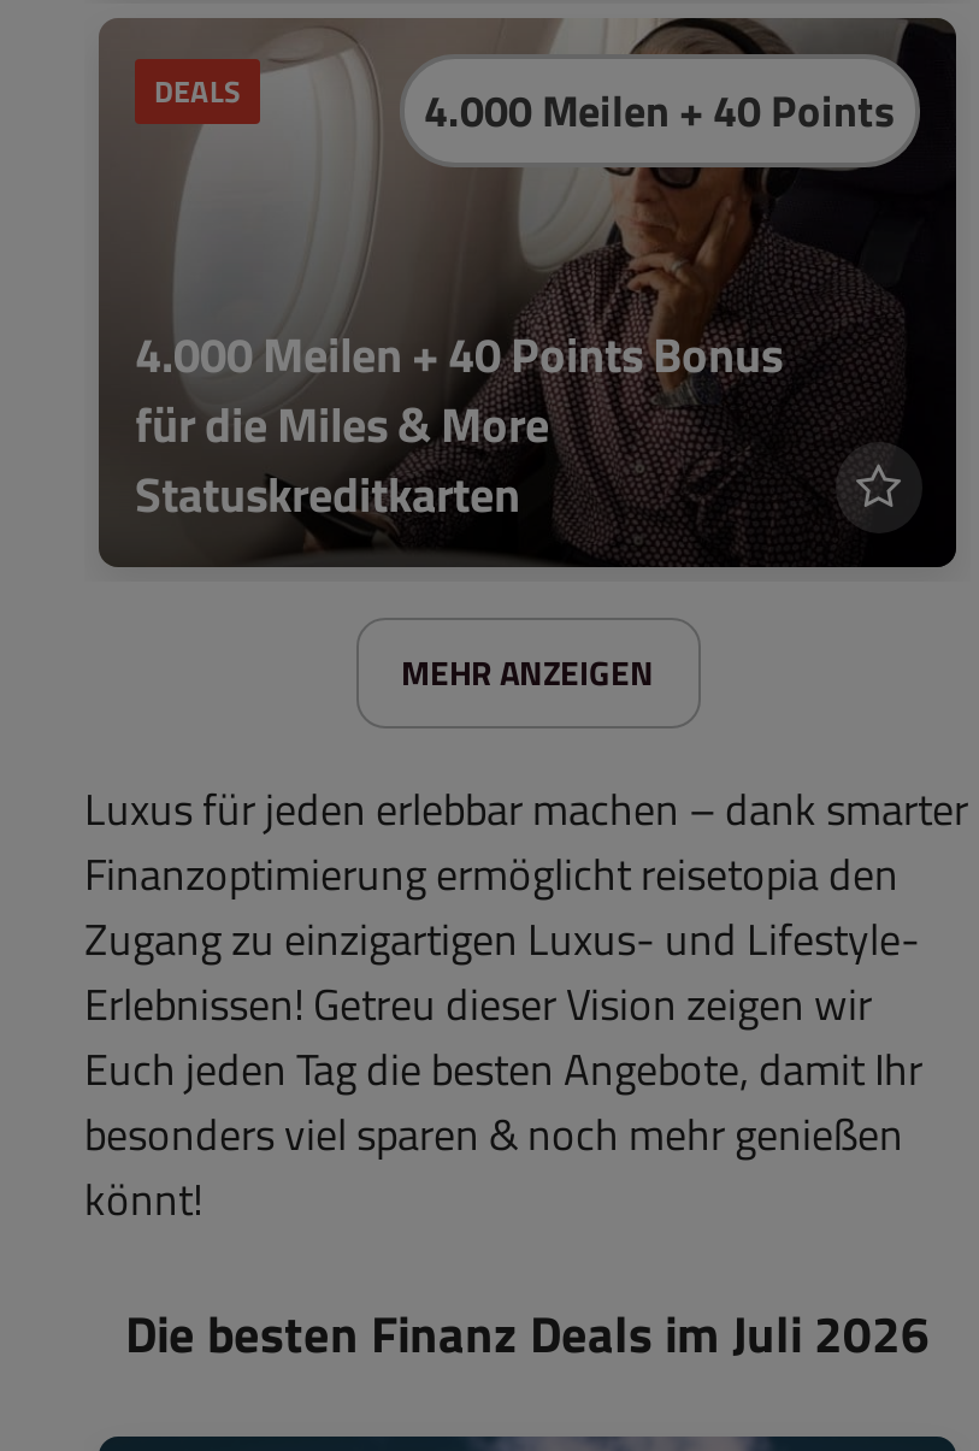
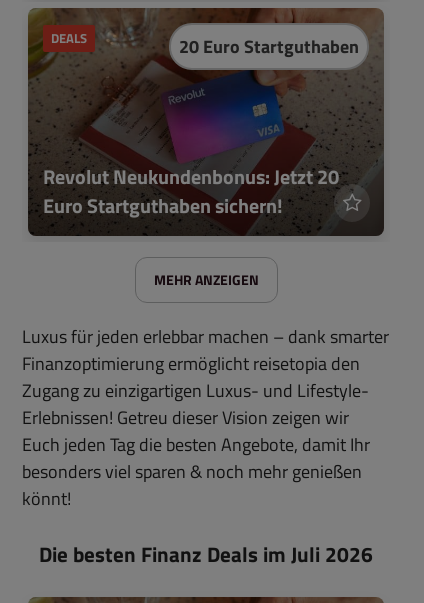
- [image]
- 4.000 Meilen + 40 Points
+ [image]
+ 20 Euro Startguthaben

- 4.000 Meilen + 40 Points Bonus
- für die Miles & More
- Statuskreditkarten
+ Revolut Neukundenbonus: Jetzt 20
+ Euro Startguthaben sichern!
